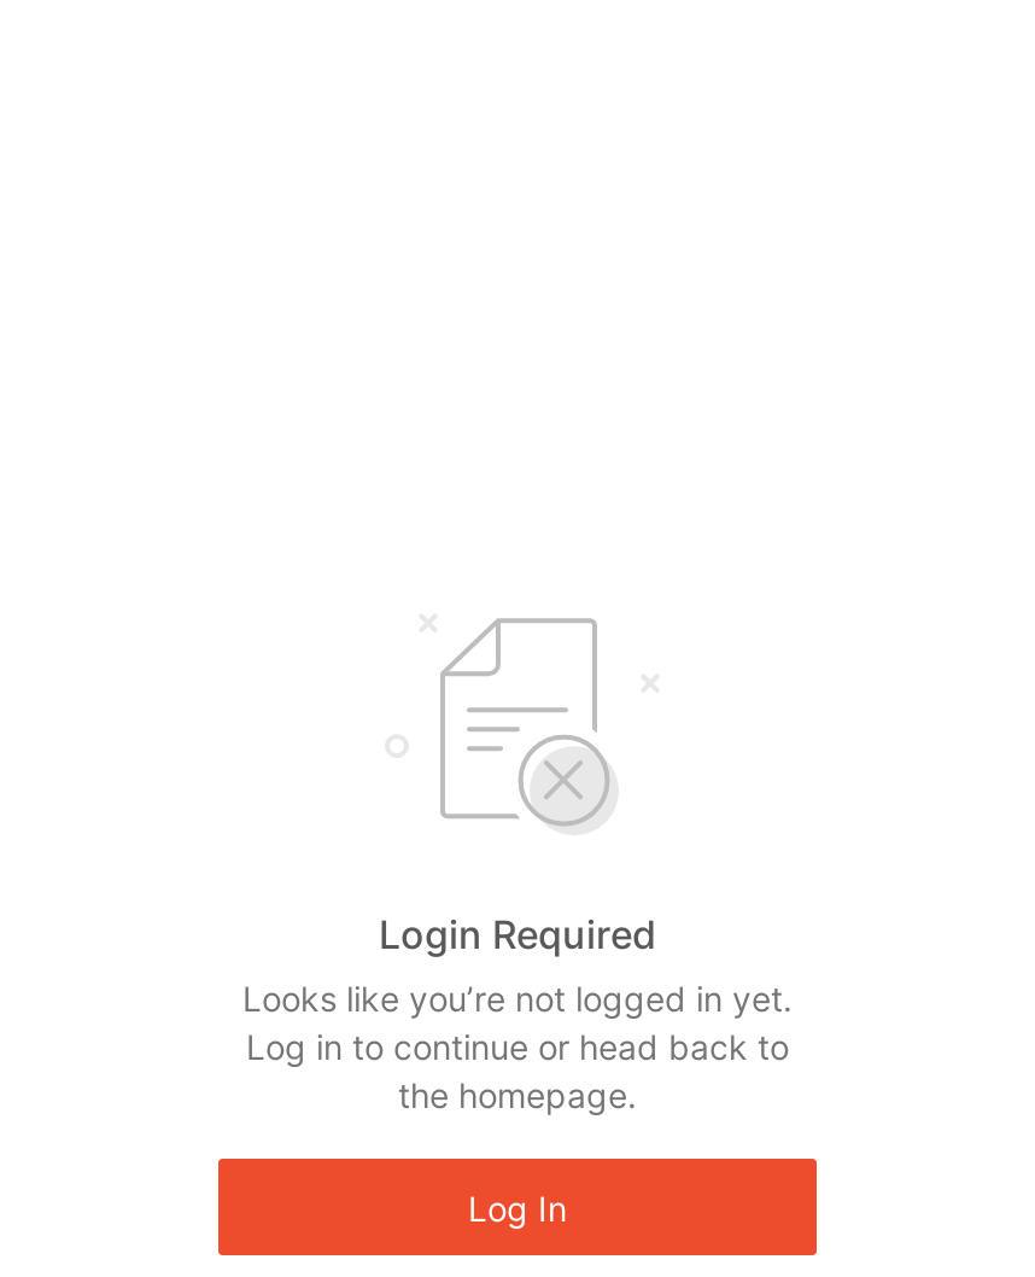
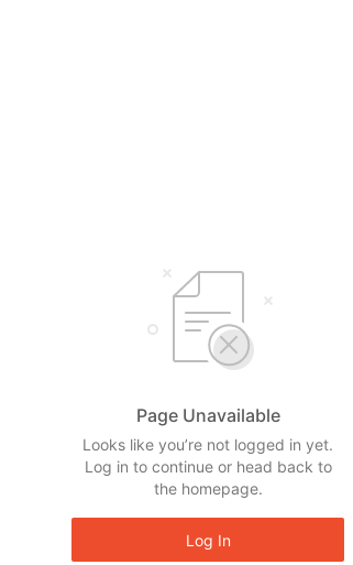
- Login Required
+ Page Unavailable
